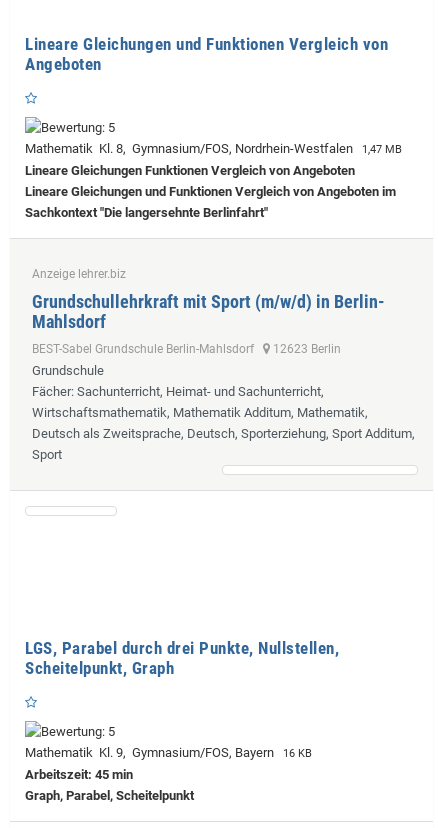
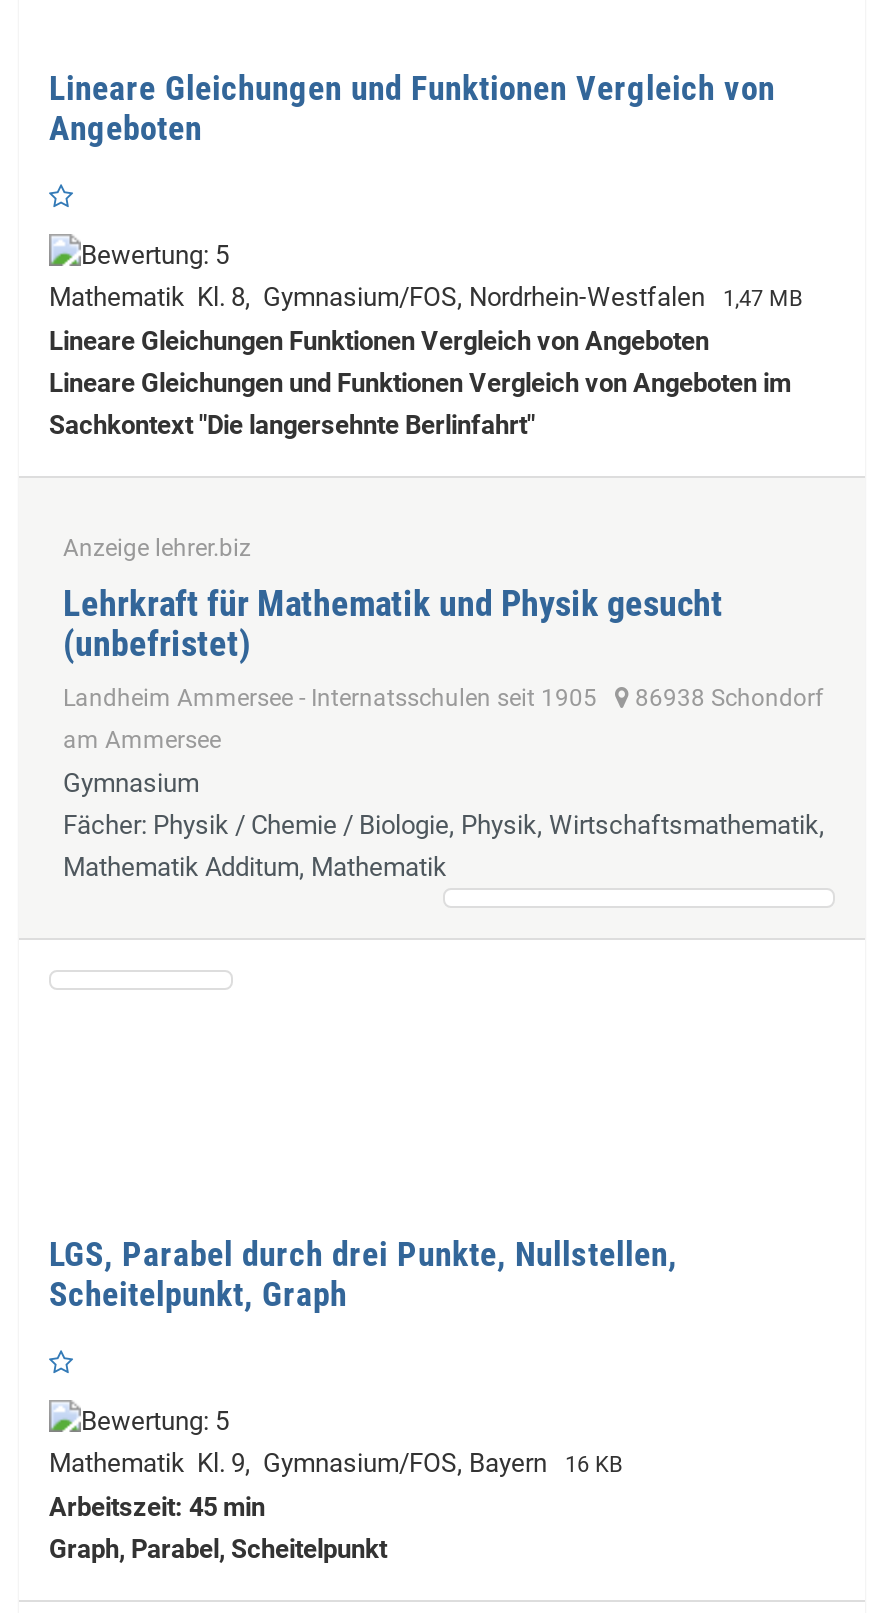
- Grundschullehrkraft mit Sport (m/w/d) in Berlin-
- Mahlsdorf
- BEST-Sabel Grundschule Berlin-Mahlsdorf 12623 Berlin
- Grundschule
- Fächer: Sachunterricht, Heimat- und Sachunterricht,
- Wirtschaftsmathematik, Mathematik Additum, Mathematik,
- Deutsch als Zweitsprache, Deutsch, Sporterziehung, Sport Additum,
- Sport
+ Lehrkraft für Mathematik und Physik gesucht
+ (unbefristet)
+ Landheim Ammersee - Internatsschulen seit 1905 86938 Schondorf
+ am Ammersee
+ Gymnasium
+ Fächer: Physik / Chemie / Biologie, Physik, Wirtschaftsmathematik,
+ Mathematik Additum, Mathematik
